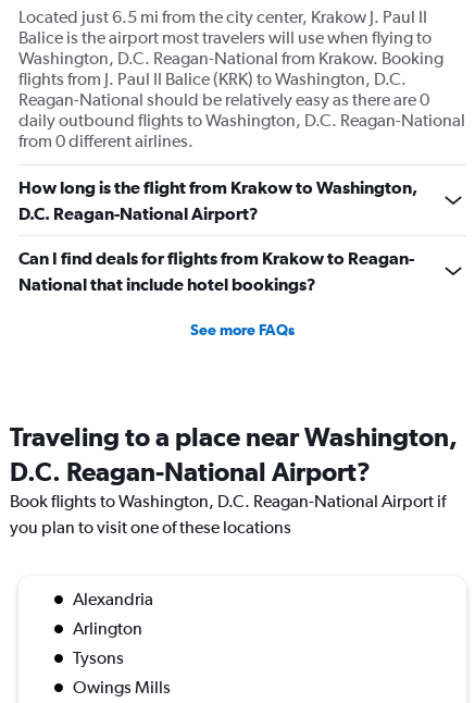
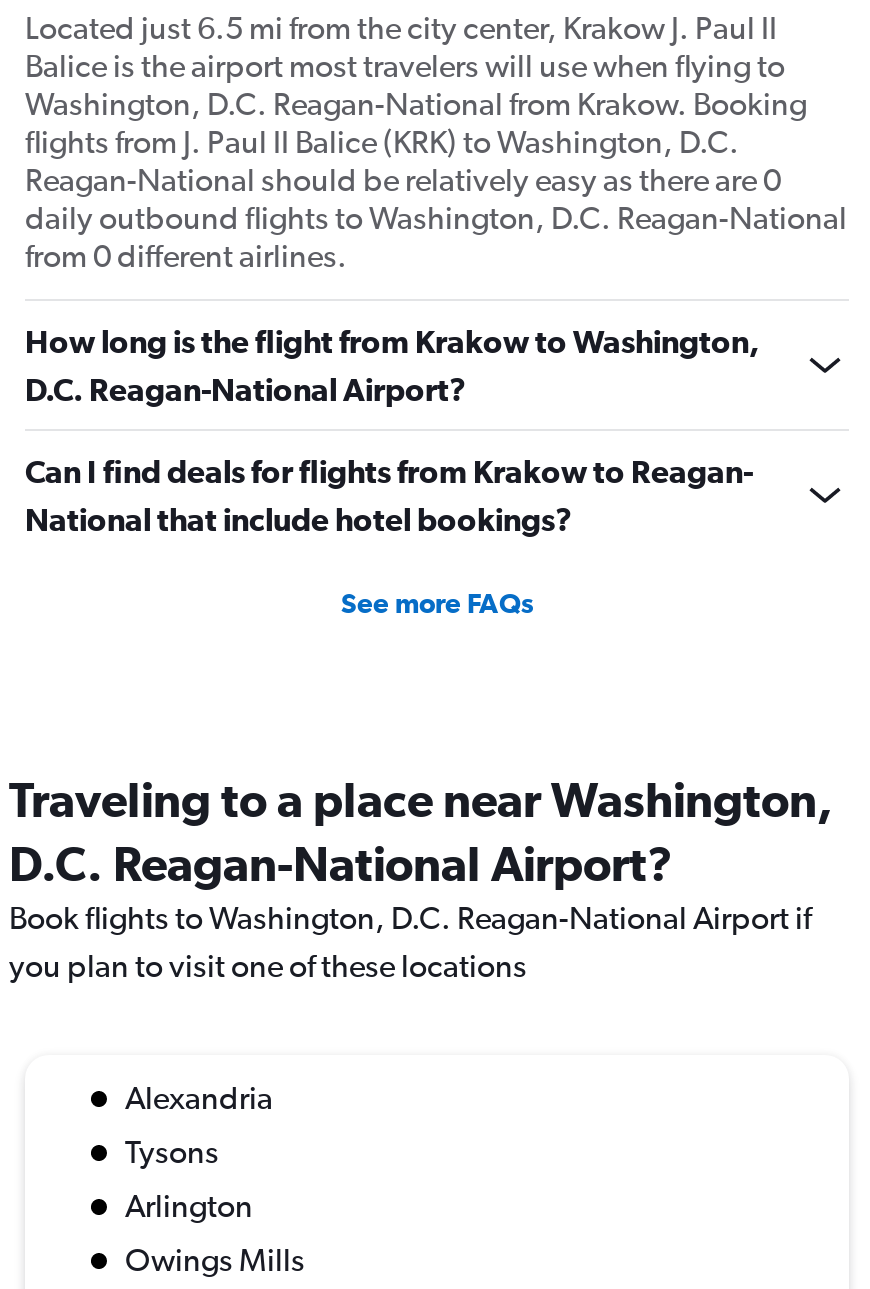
moved down: Arlington

moved up: Tysons
